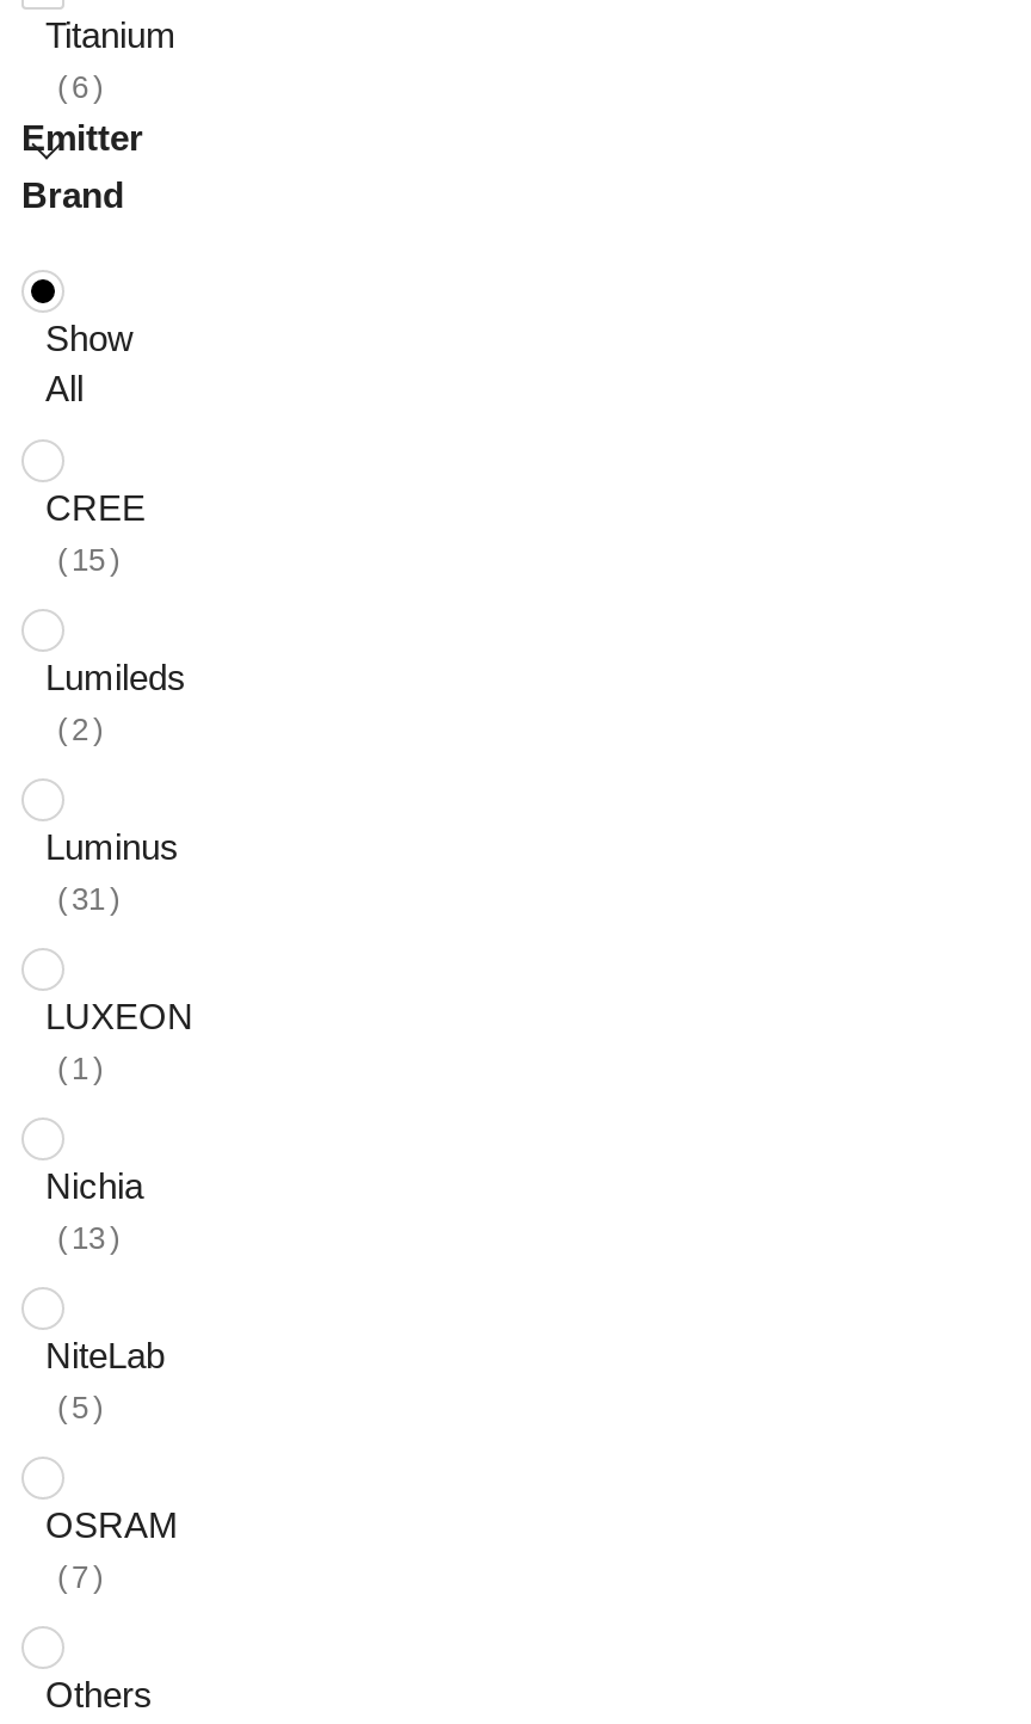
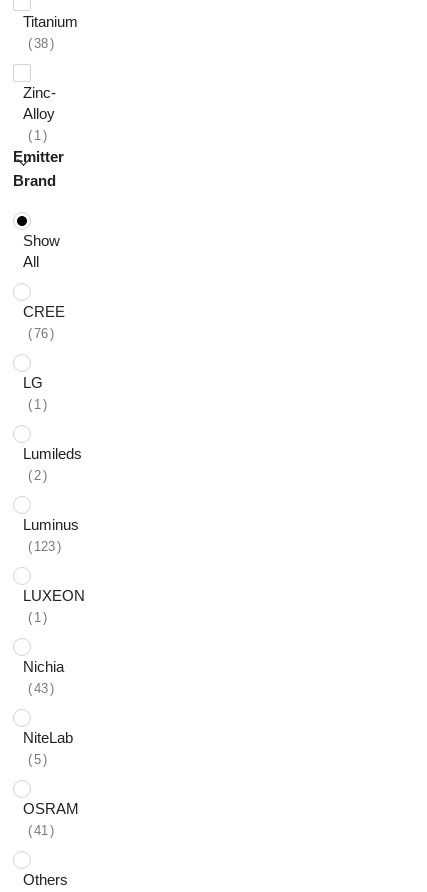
- 6
+ 38
+ Zinc-
+ Alloy
+ 1

- 15
+ 76
+ LG
+ 1

- 31
+ 123

- 13
+ 43

- 7
+ 41
